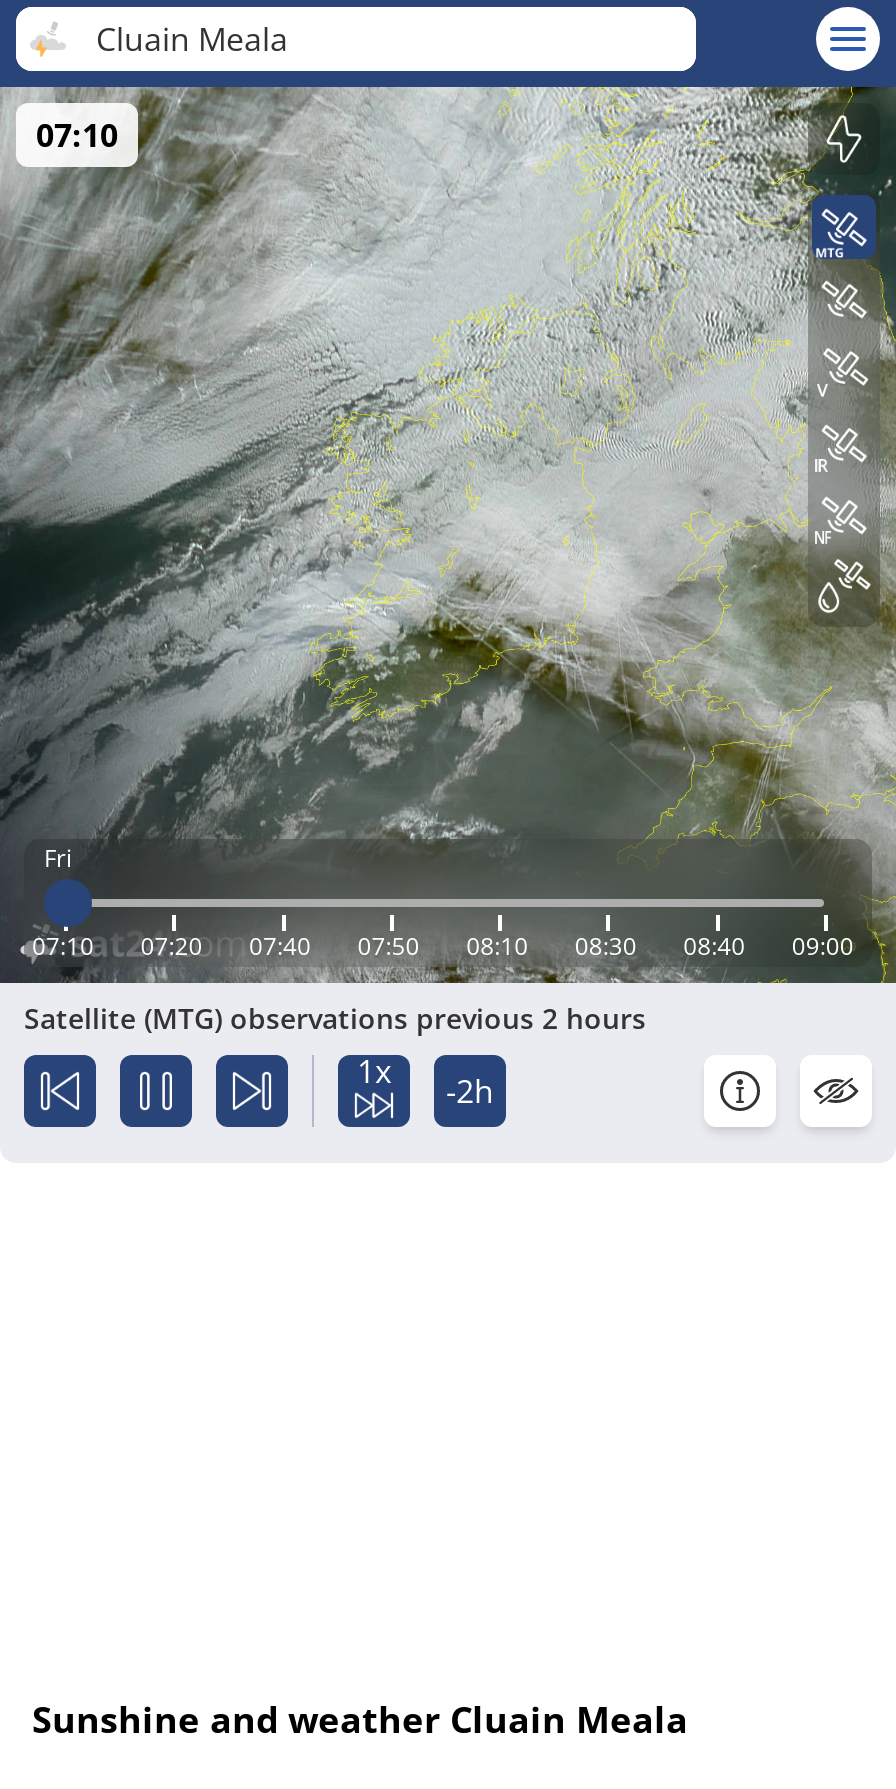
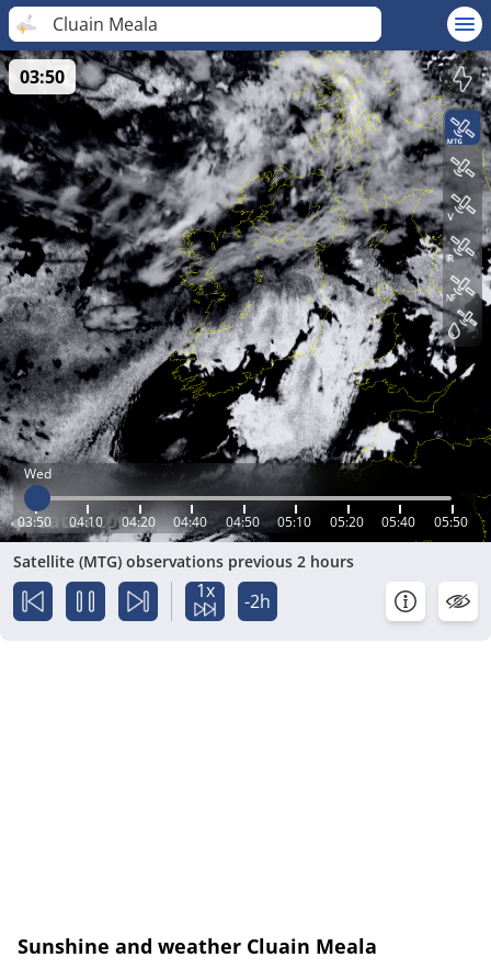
- [image]
- Fri
+ [image]
+ Wed

- 07:10
+ 03:50

- 07:10
- 07:20
- 07:40
- 07:50
- 08:10
- 08:30
- 08:40
- 09:00
+ 03:50
+ 04:10
+ 04:20
+ 04:40
+ 04:50
+ 05:10
+ 05:20
+ 05:40
+ 05:50
